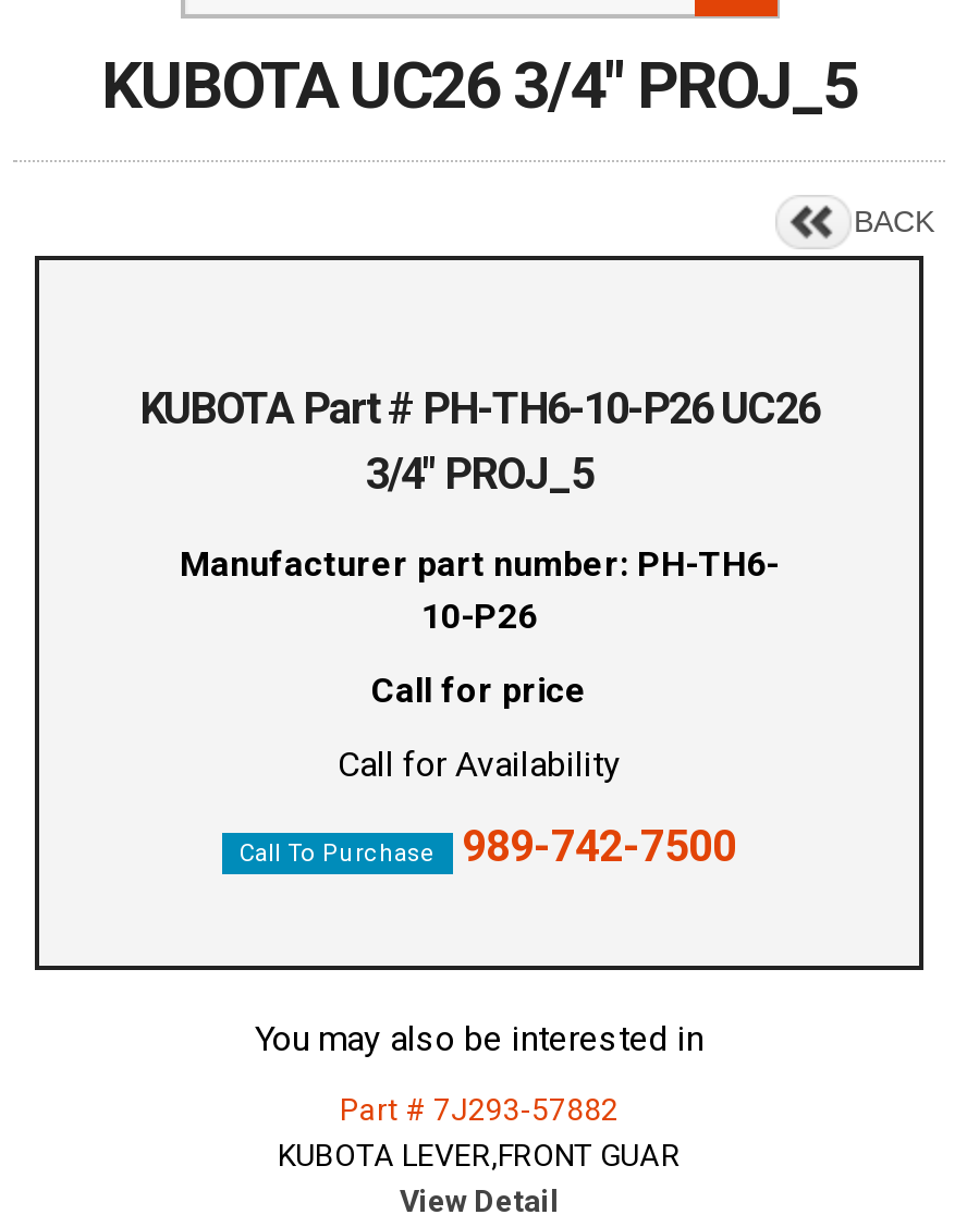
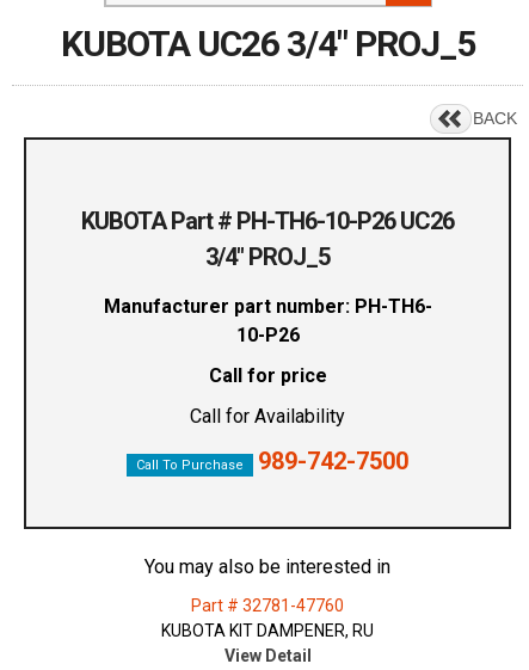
- Part # 7J293-57882
- KUBOTA LEVER,FRONT GUAR
+ Part # 32781-47760
+ KUBOTA KIT DAMPENER, RU
